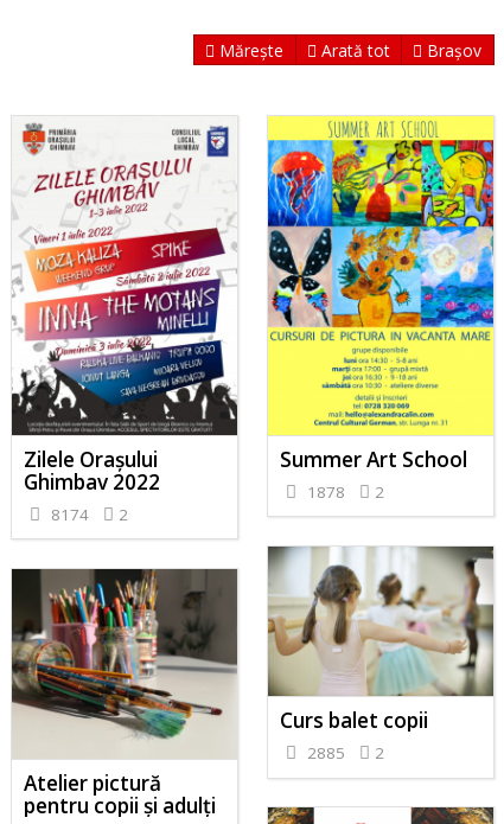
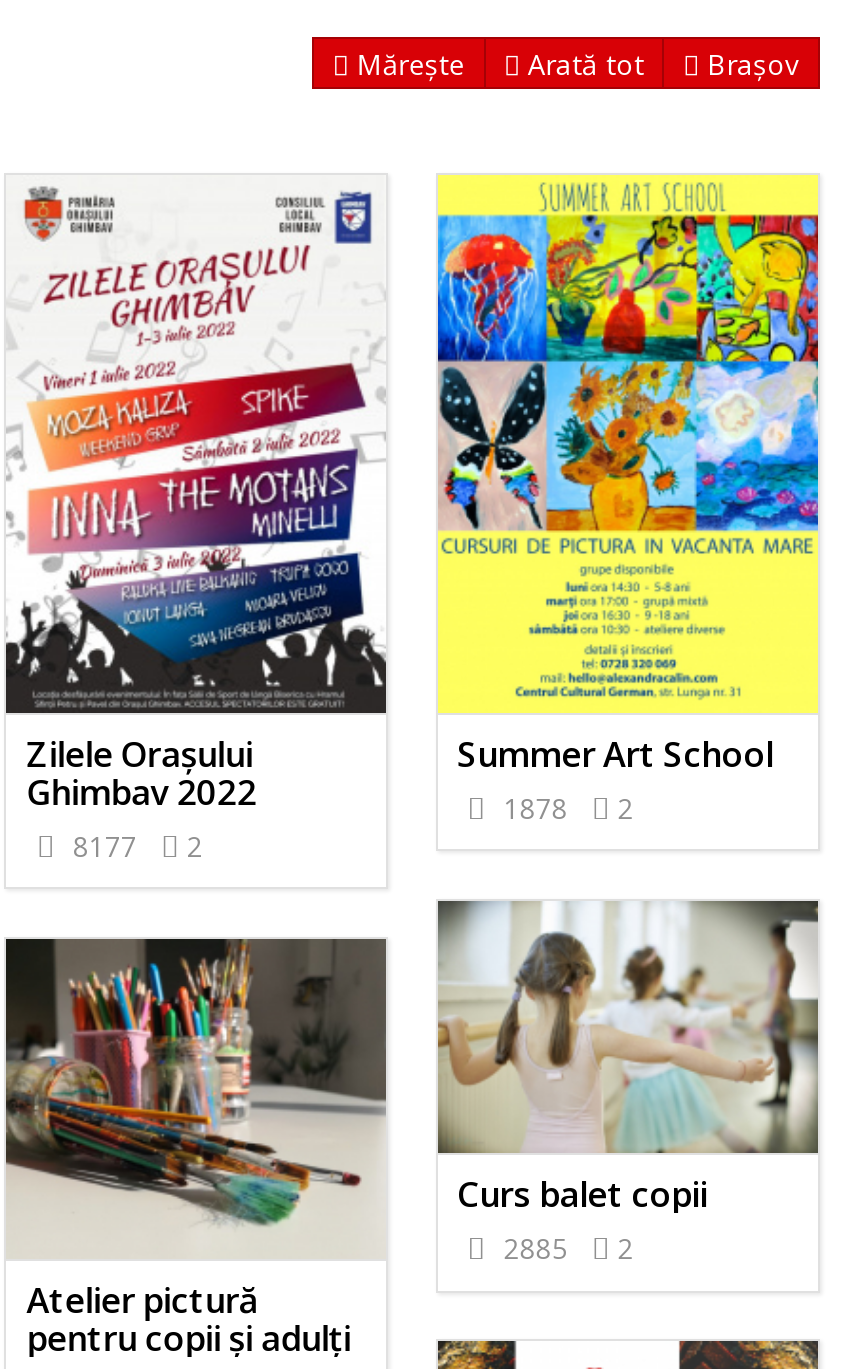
- 8174 2
+ 8177 2
